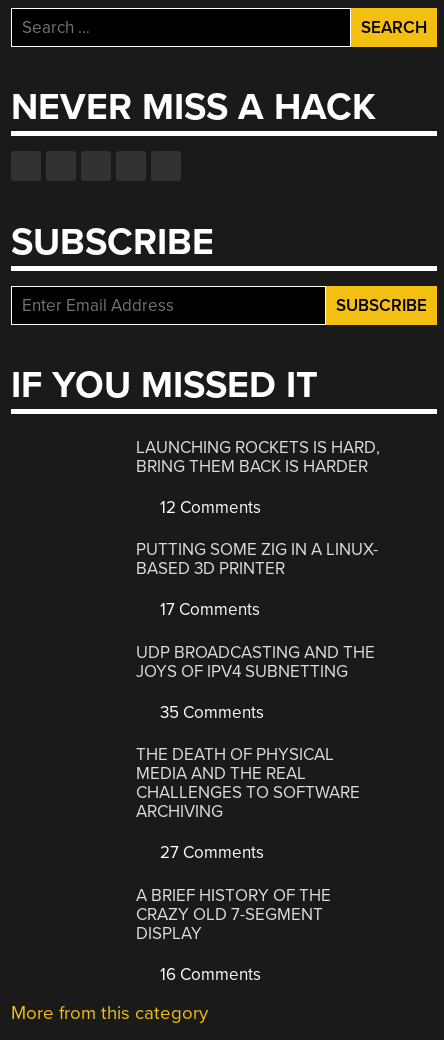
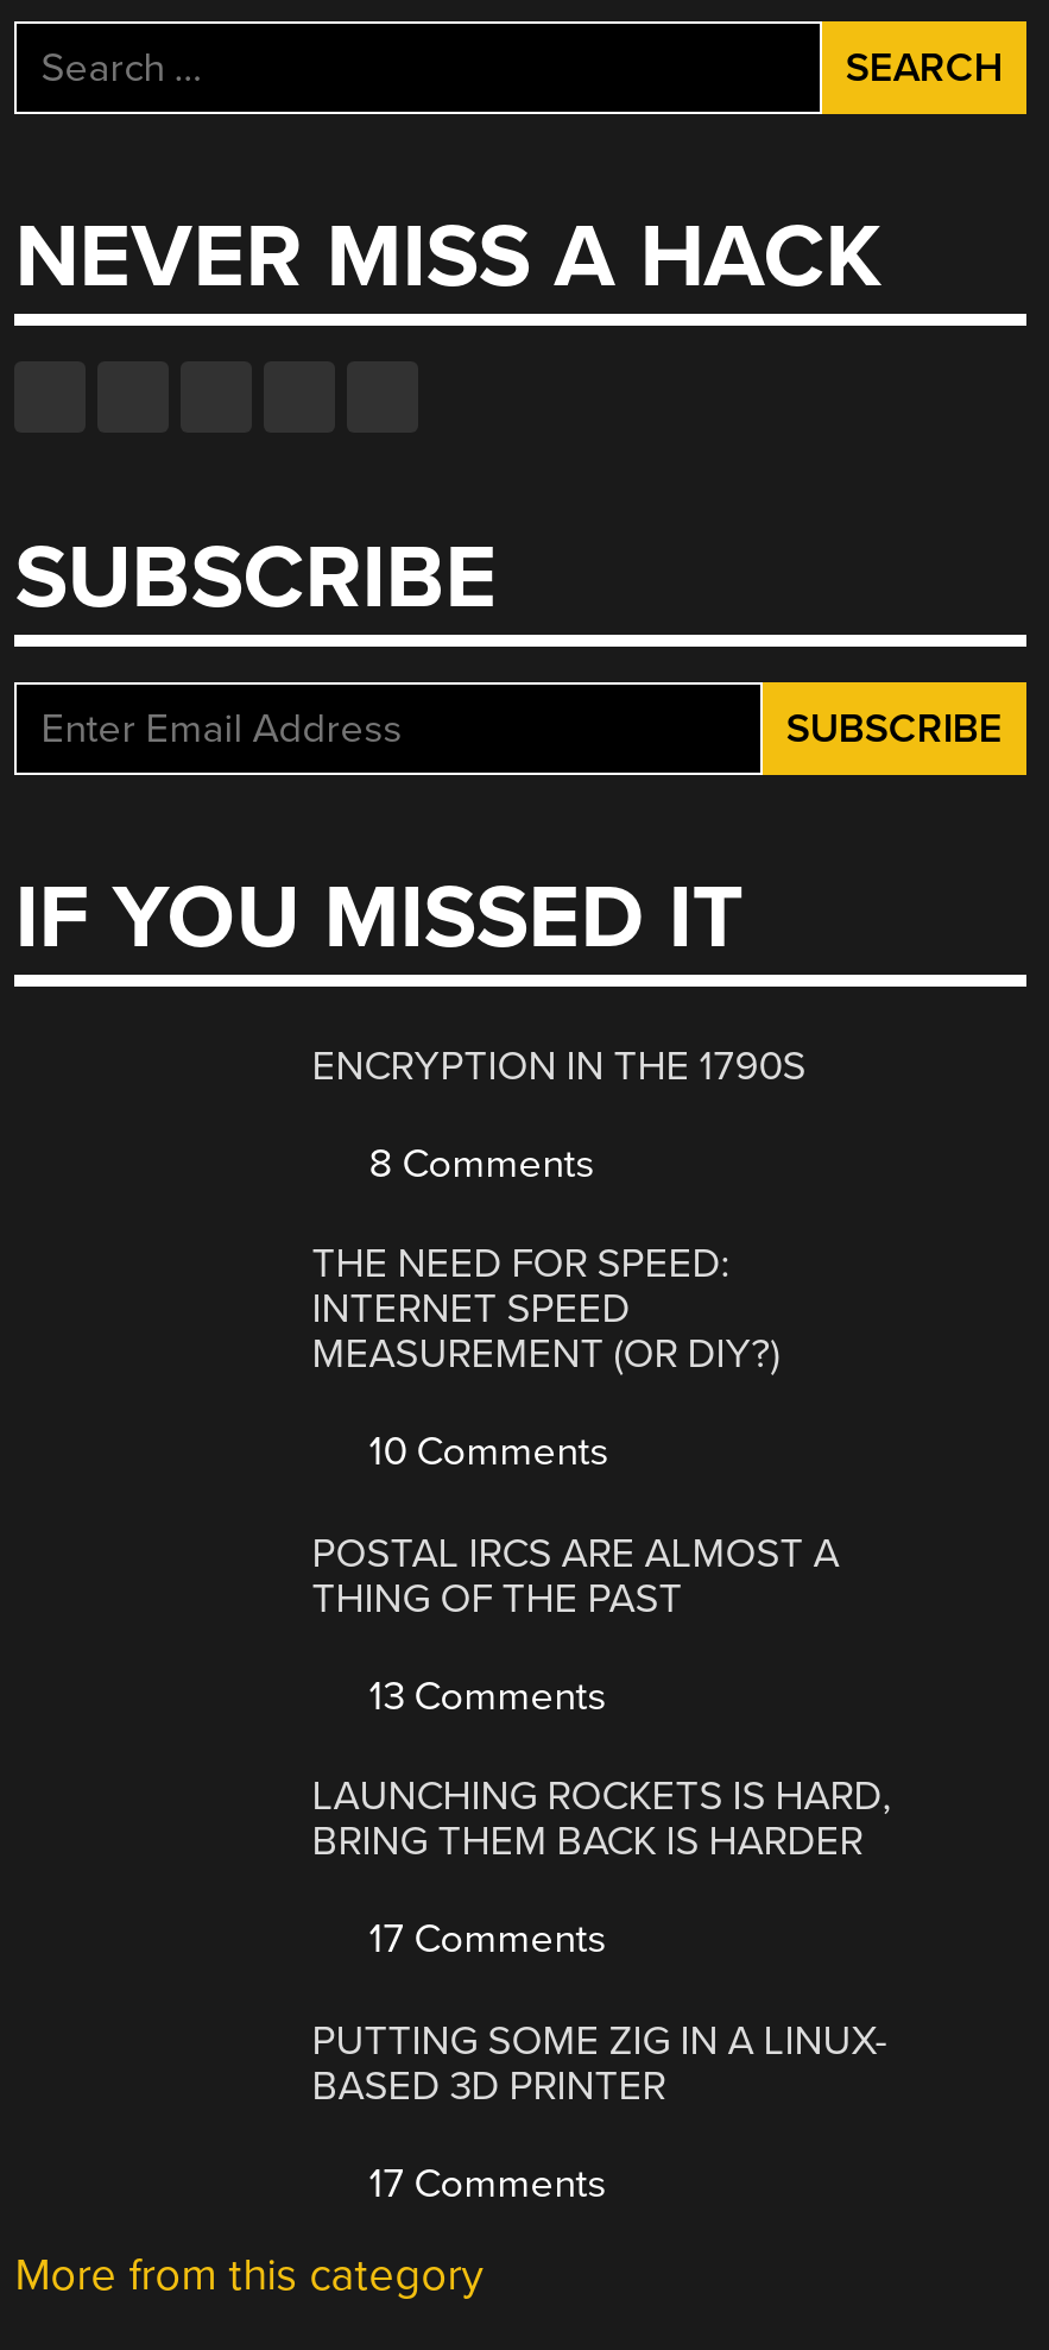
+ ENCRYPTION IN THE 1790S
+ 8 Comments
+ THE NEED FOR SPEED:
+ INTERNET SPEED
+ MEASUREMENT (OR DIY?)
+ 10 Comments
+ POSTAL IRCS ARE ALMOST A
+ THING OF THE PAST
+ 13 Comments

moved down: LAUNCHING ROCKETS IS HARD, | BRING THEM BACK IS HARDER

- 12 Comments
+ 17 Comments

moved down: PUTTING SOME ZIG IN A LINUX- | BASED 3D PRINTER | 17 Comments

- UDP BROADCASTING AND THE
- JOYS OF IPV4 SUBNETTING
- 35 Comments
- THE DEATH OF PHYSICAL
- MEDIA AND THE REAL
- CHALLENGES TO SOFTWARE
- ARCHIVING
- 27 Comments
- A BRIEF HISTORY OF THE
- CRAZY OLD 7-SEGMENT
- DISPLAY
- 16 Comments
